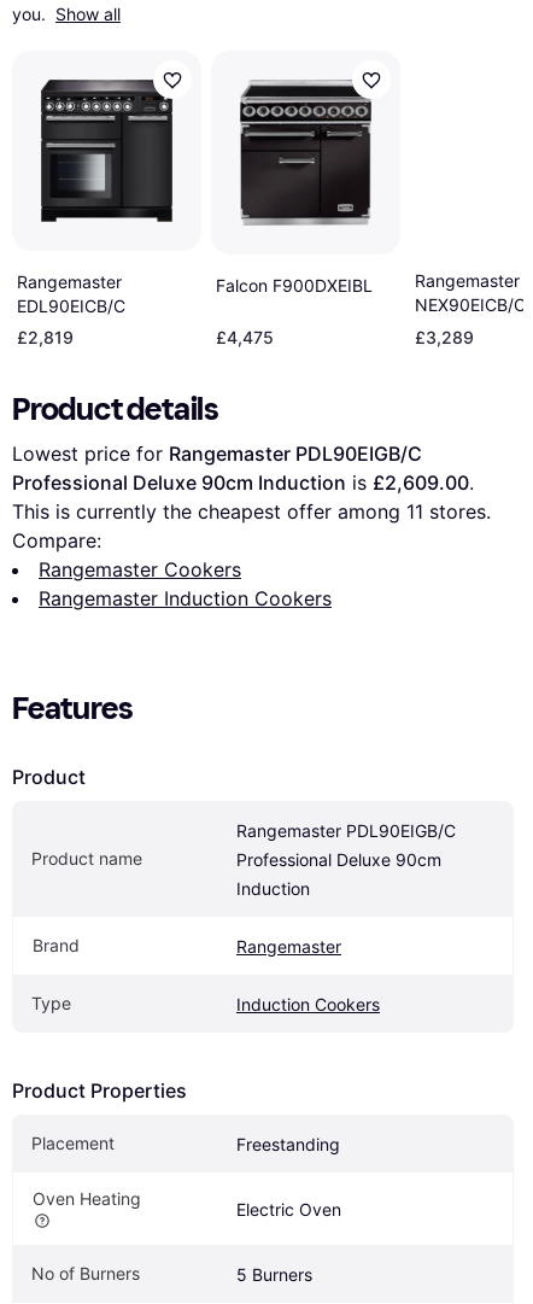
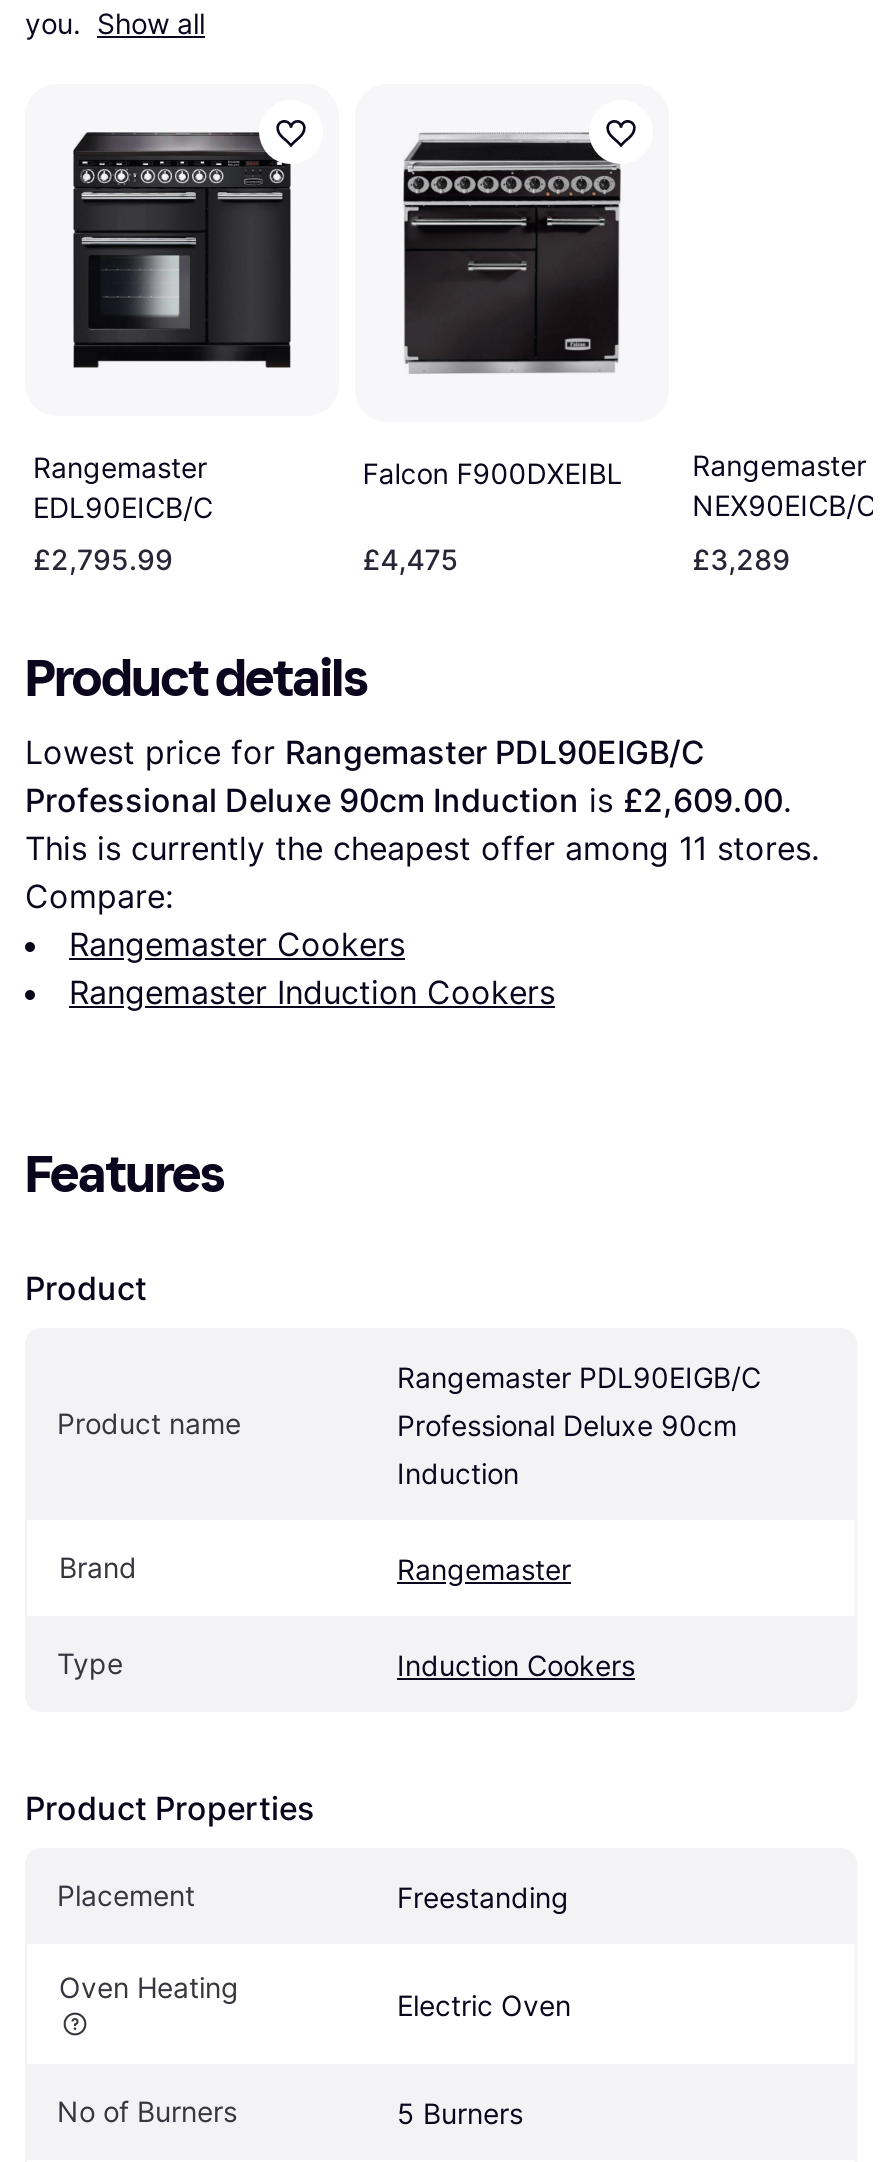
- £2,819
+ £2,795.99
